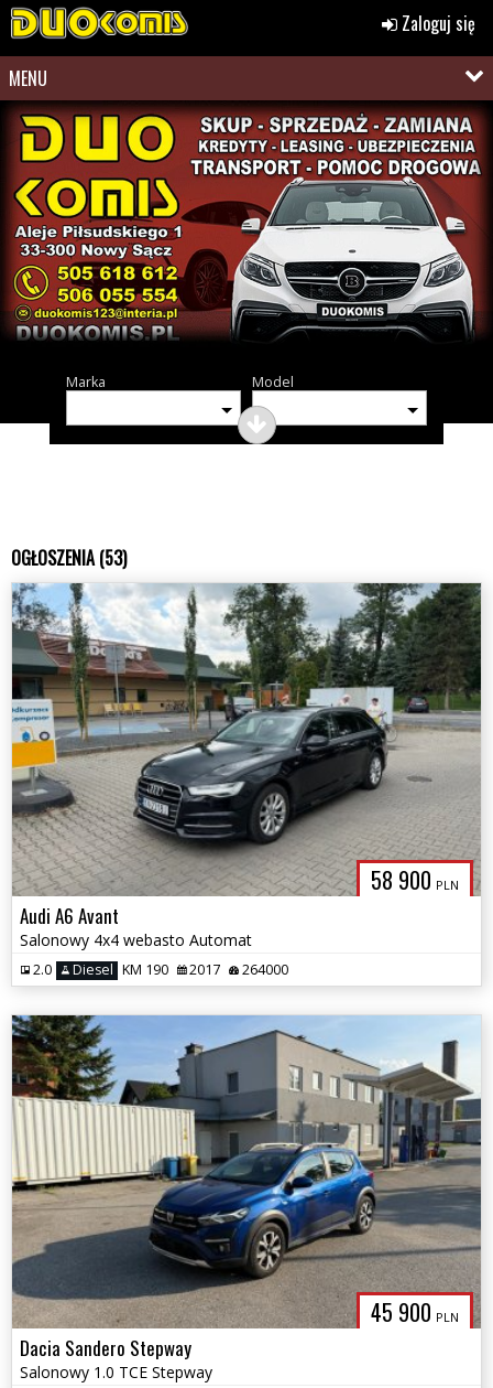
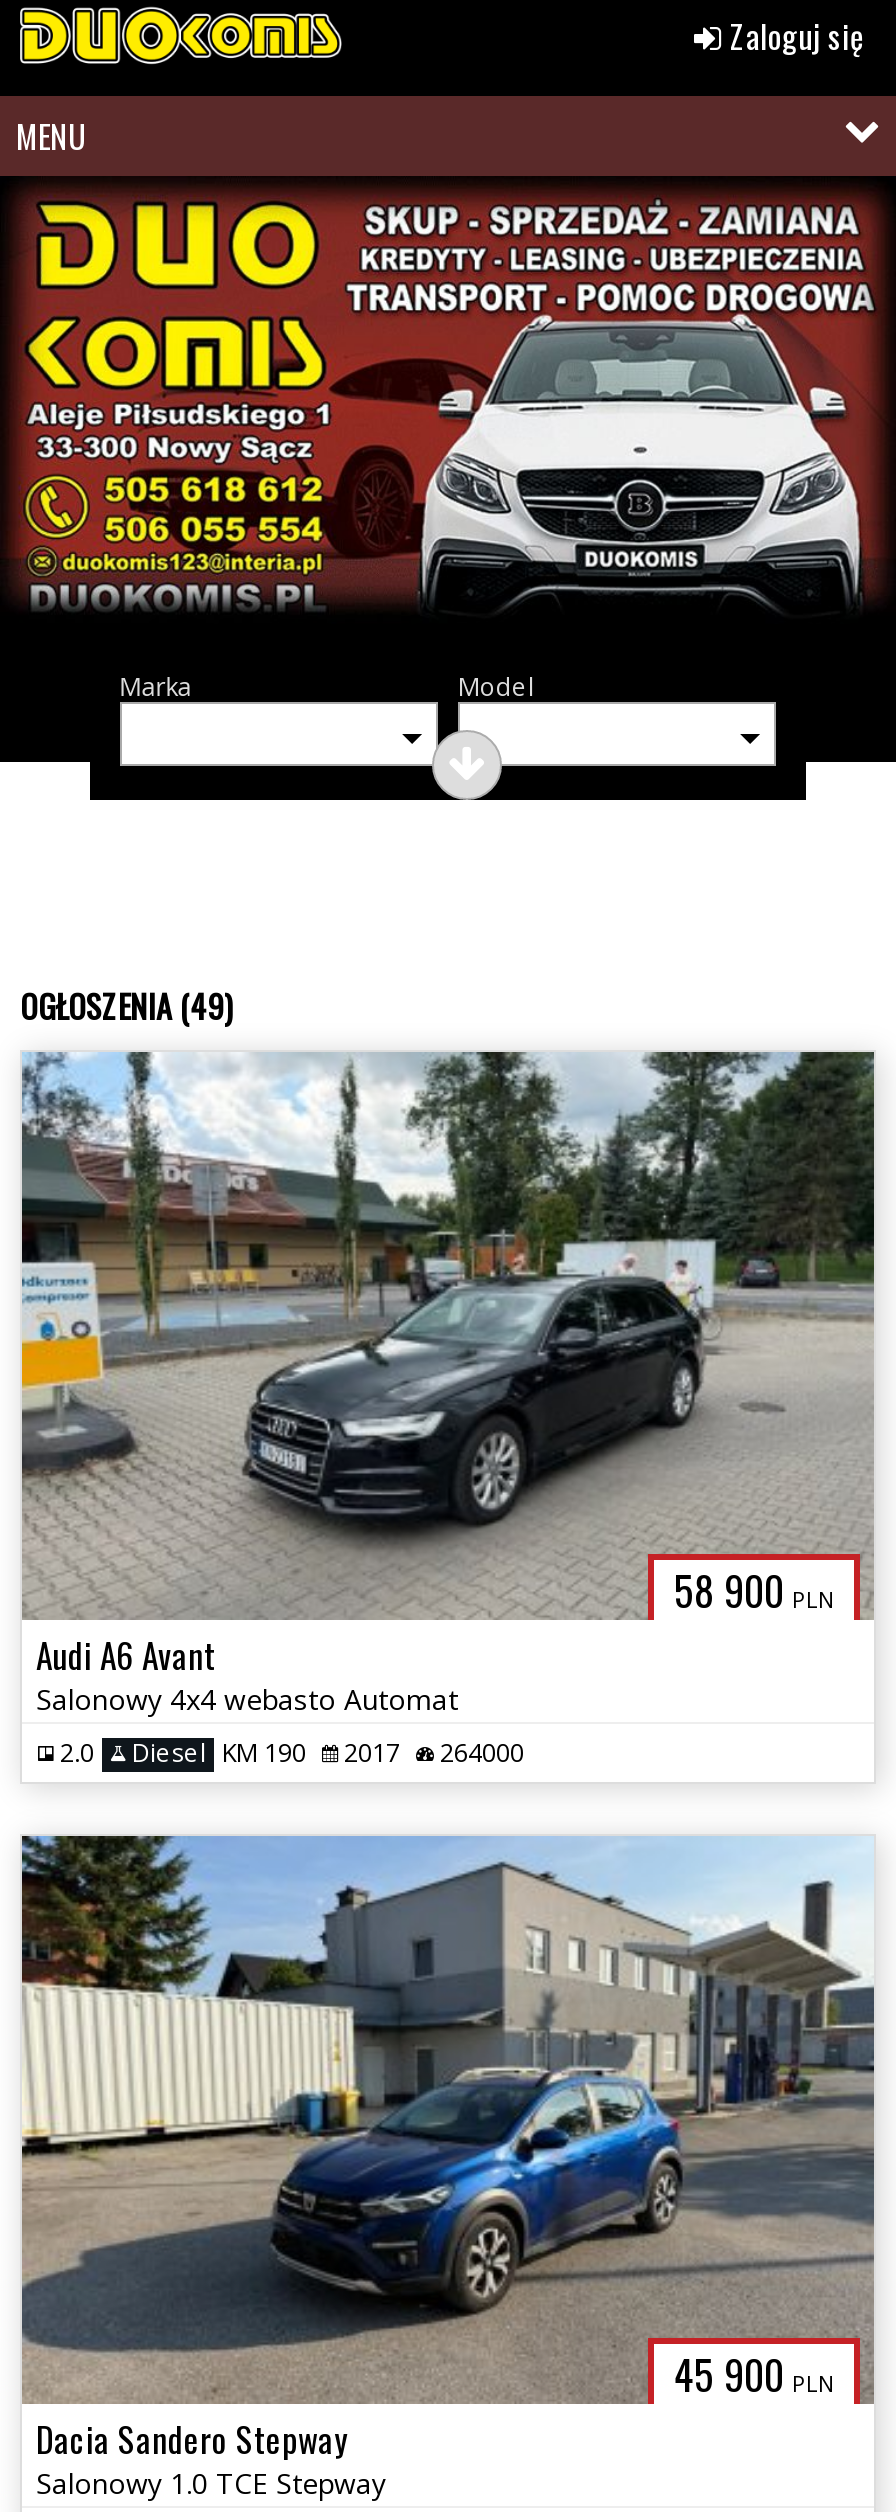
- OGŁOSZENIA (53)
+ OGŁOSZENIA (49)
